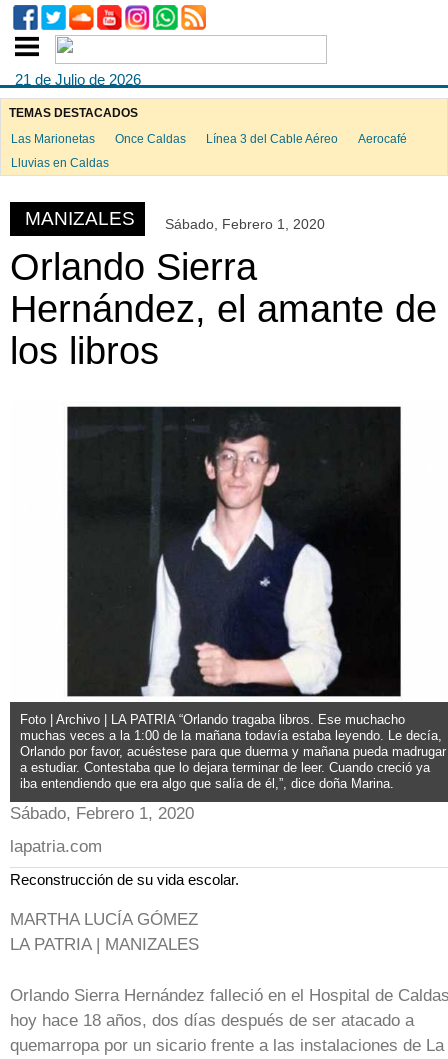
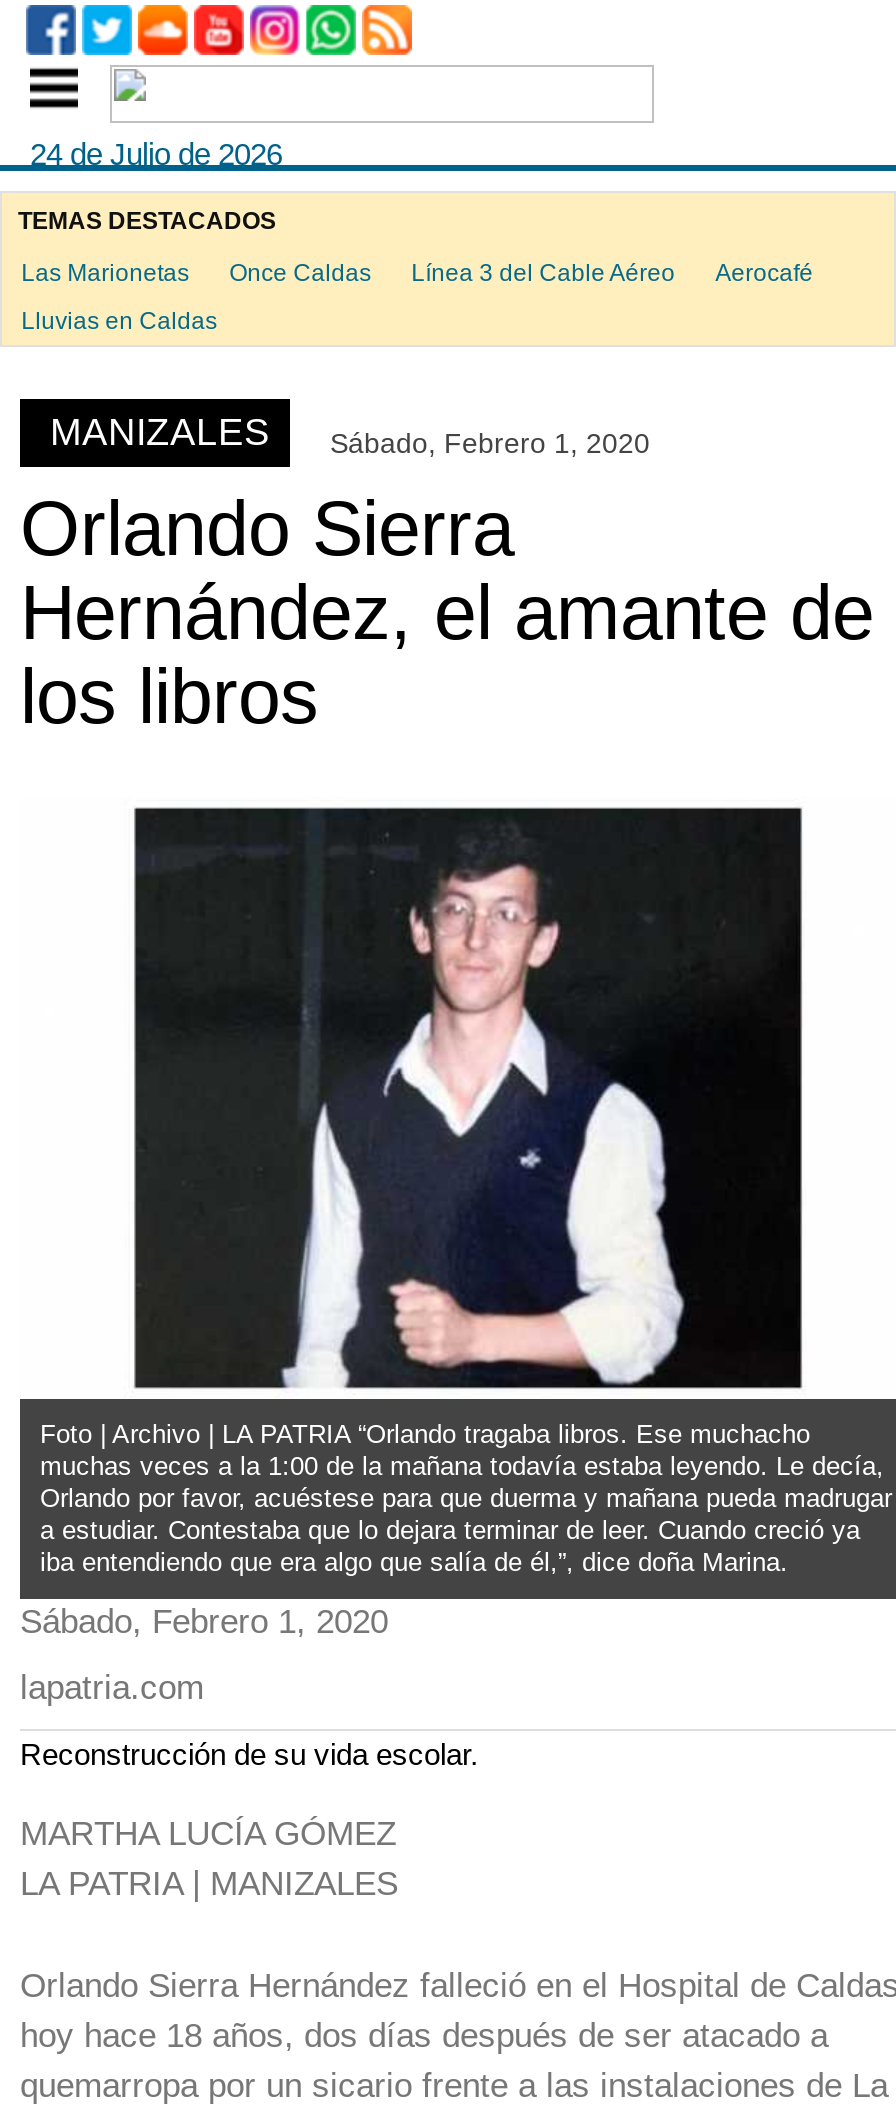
- 21 de Julio de 2026
+ 24 de Julio de 2026
